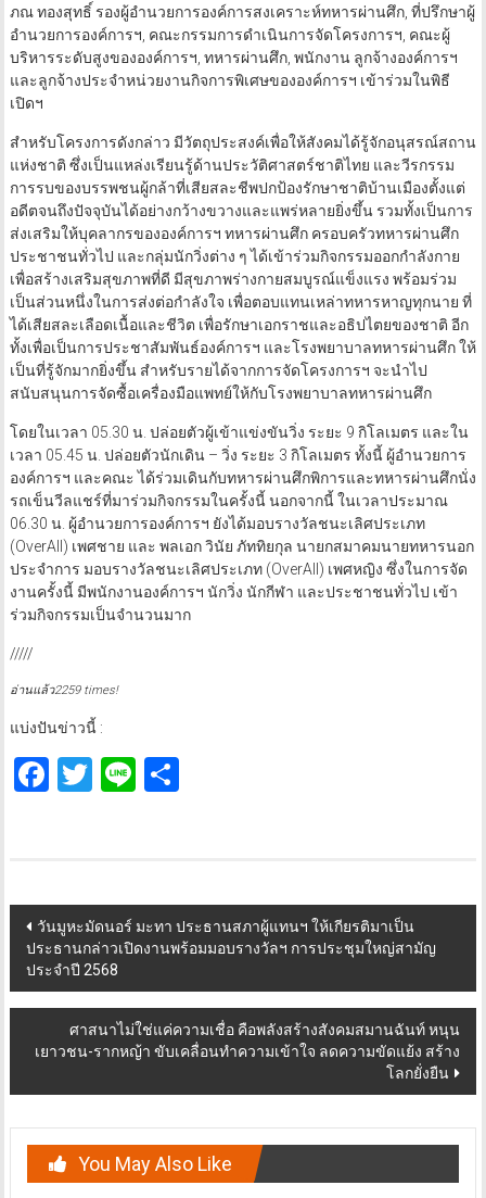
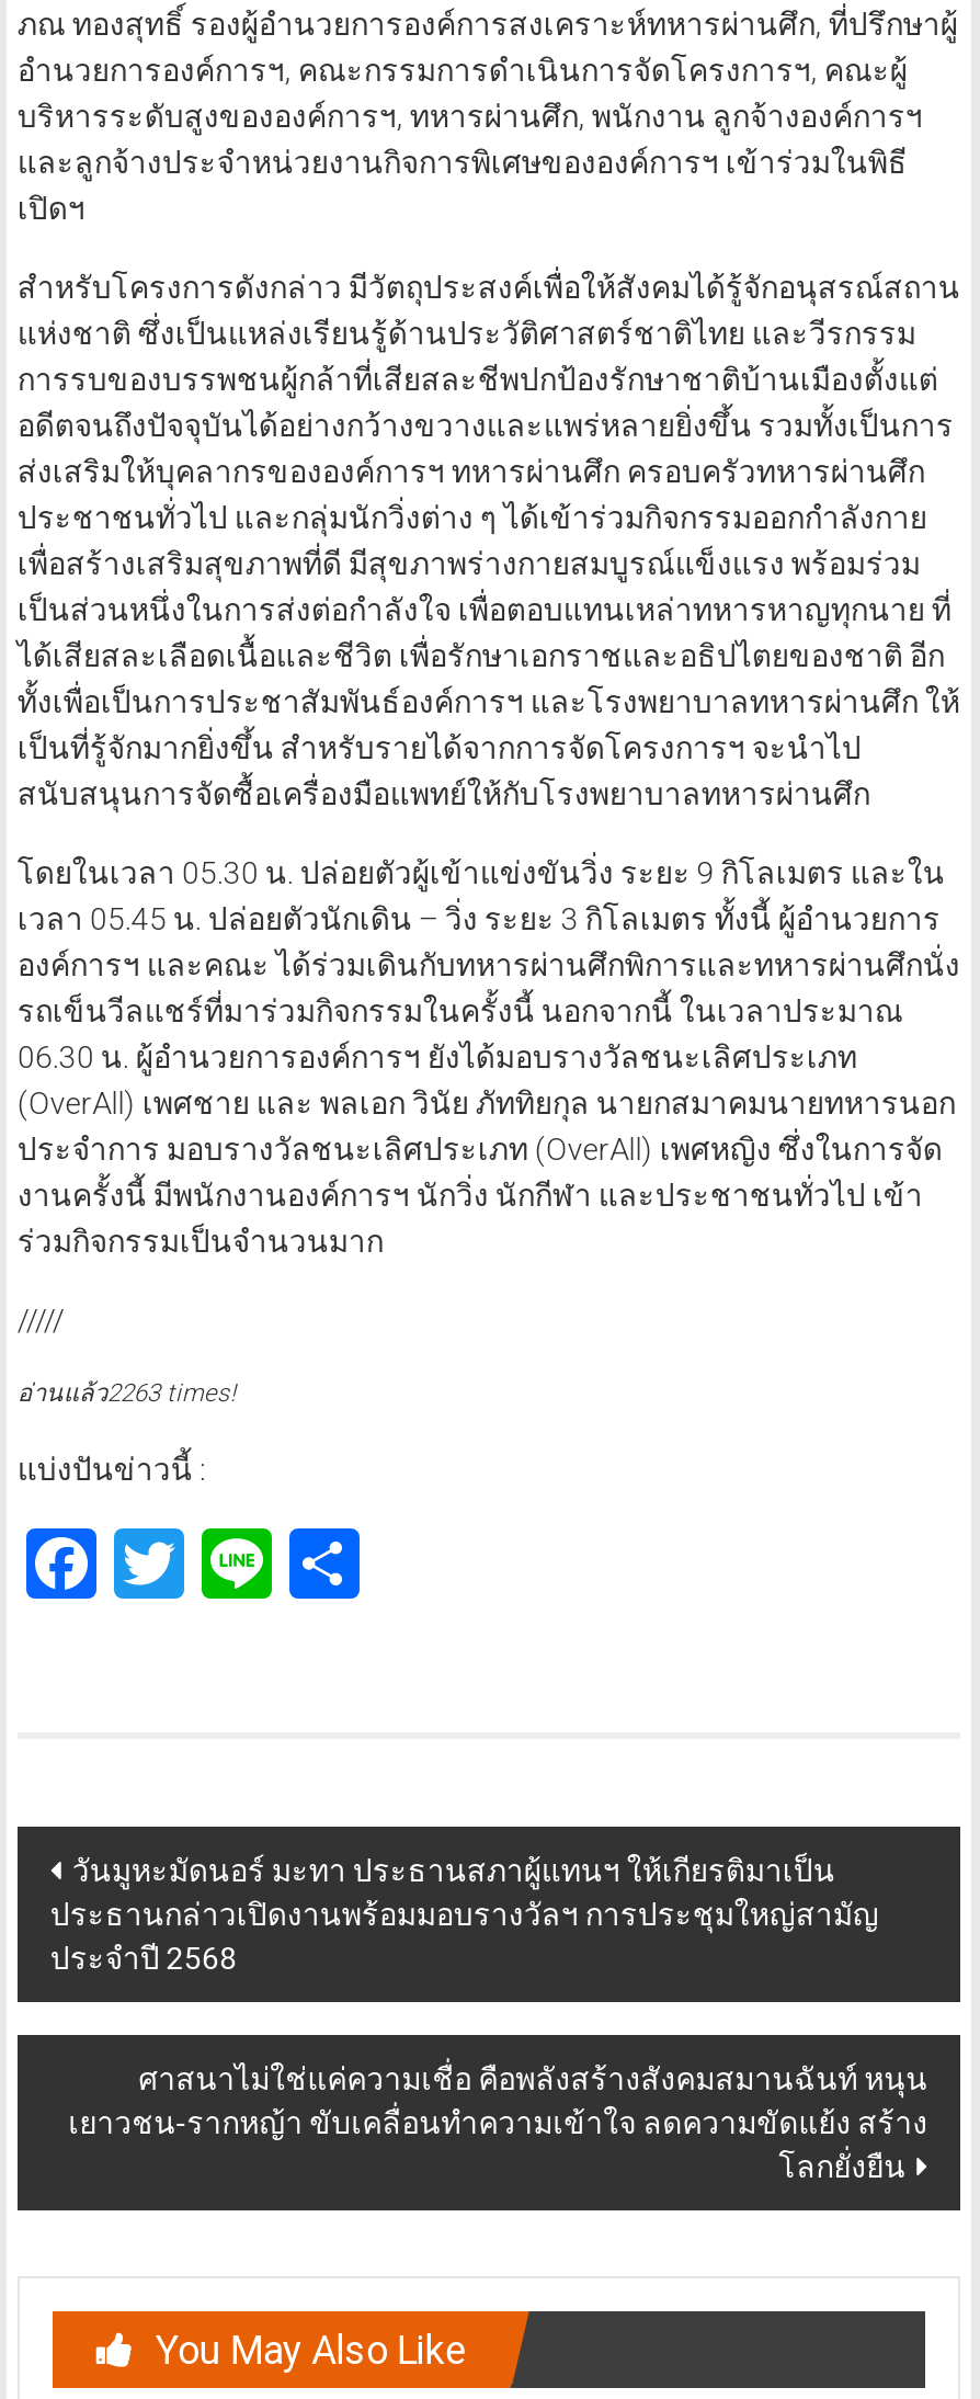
- อ่านแล้ว2259 times!
+ อ่านแล้ว2263 times!
